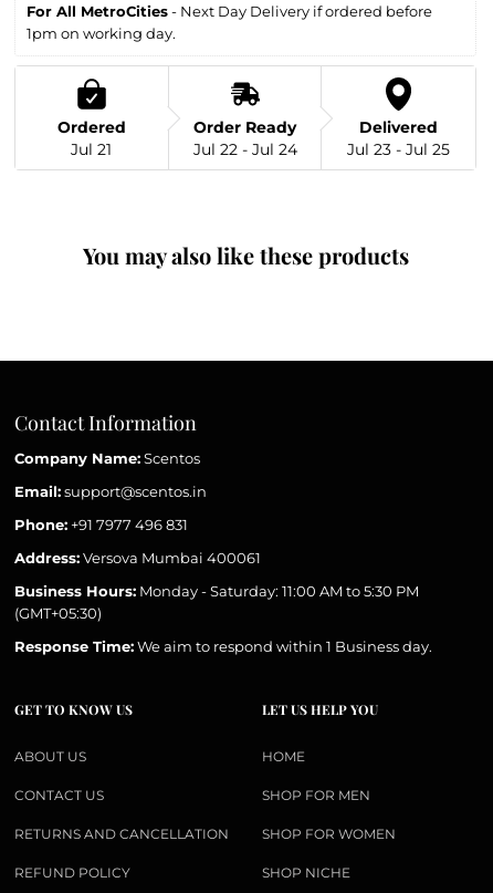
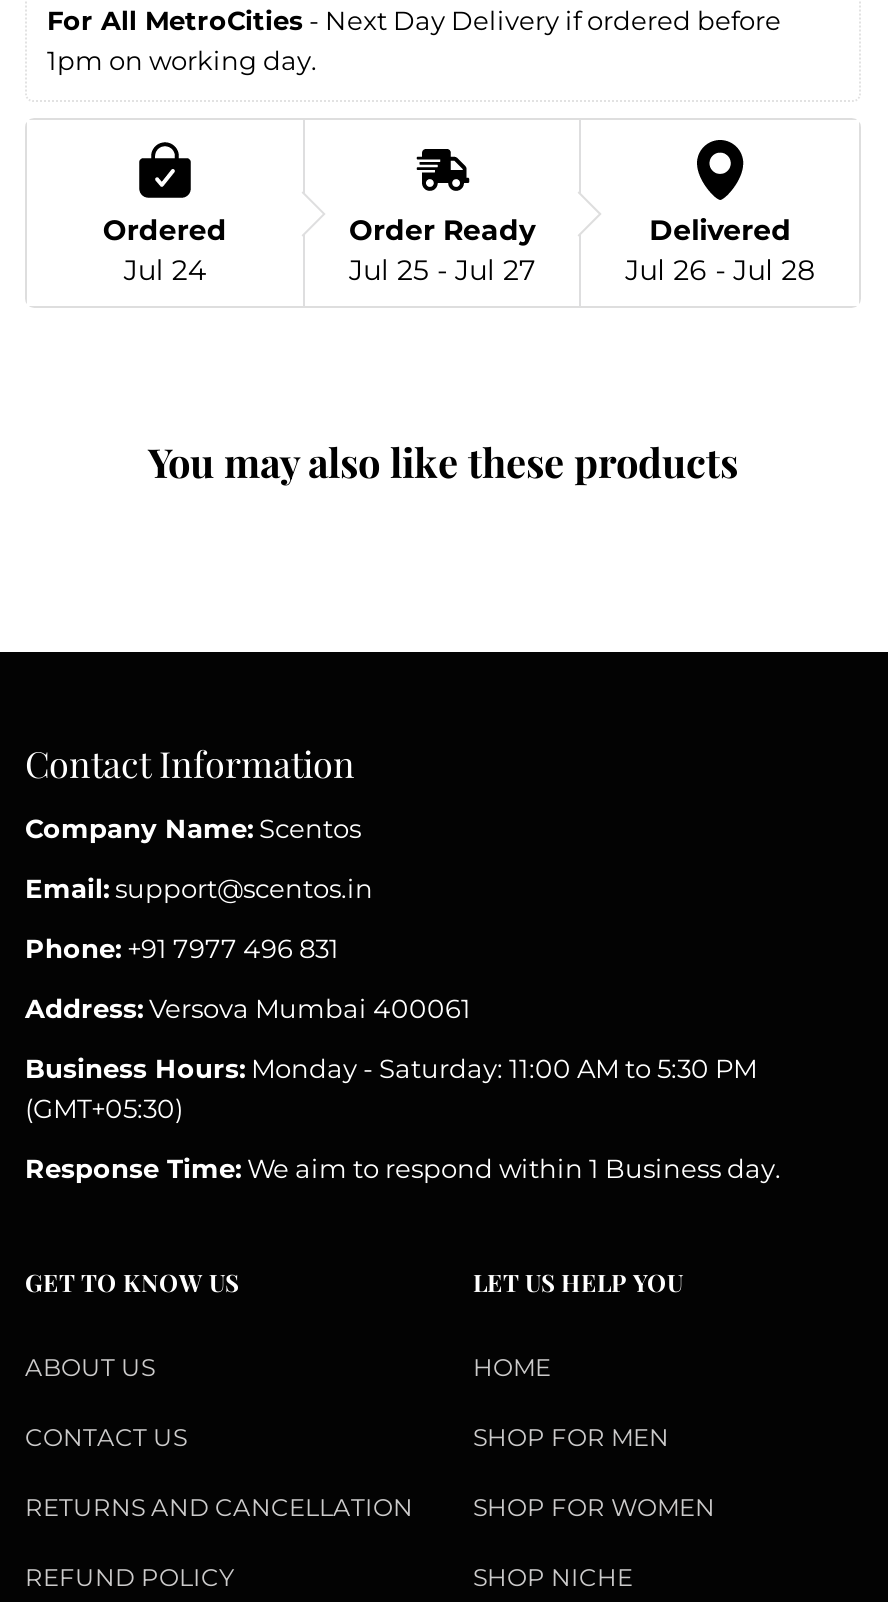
- Jul 21
+ Jul 24

- Jul 22 - Jul 24
+ Jul 25 - Jul 27

- Jul 23 - Jul 25
+ Jul 26 - Jul 28
